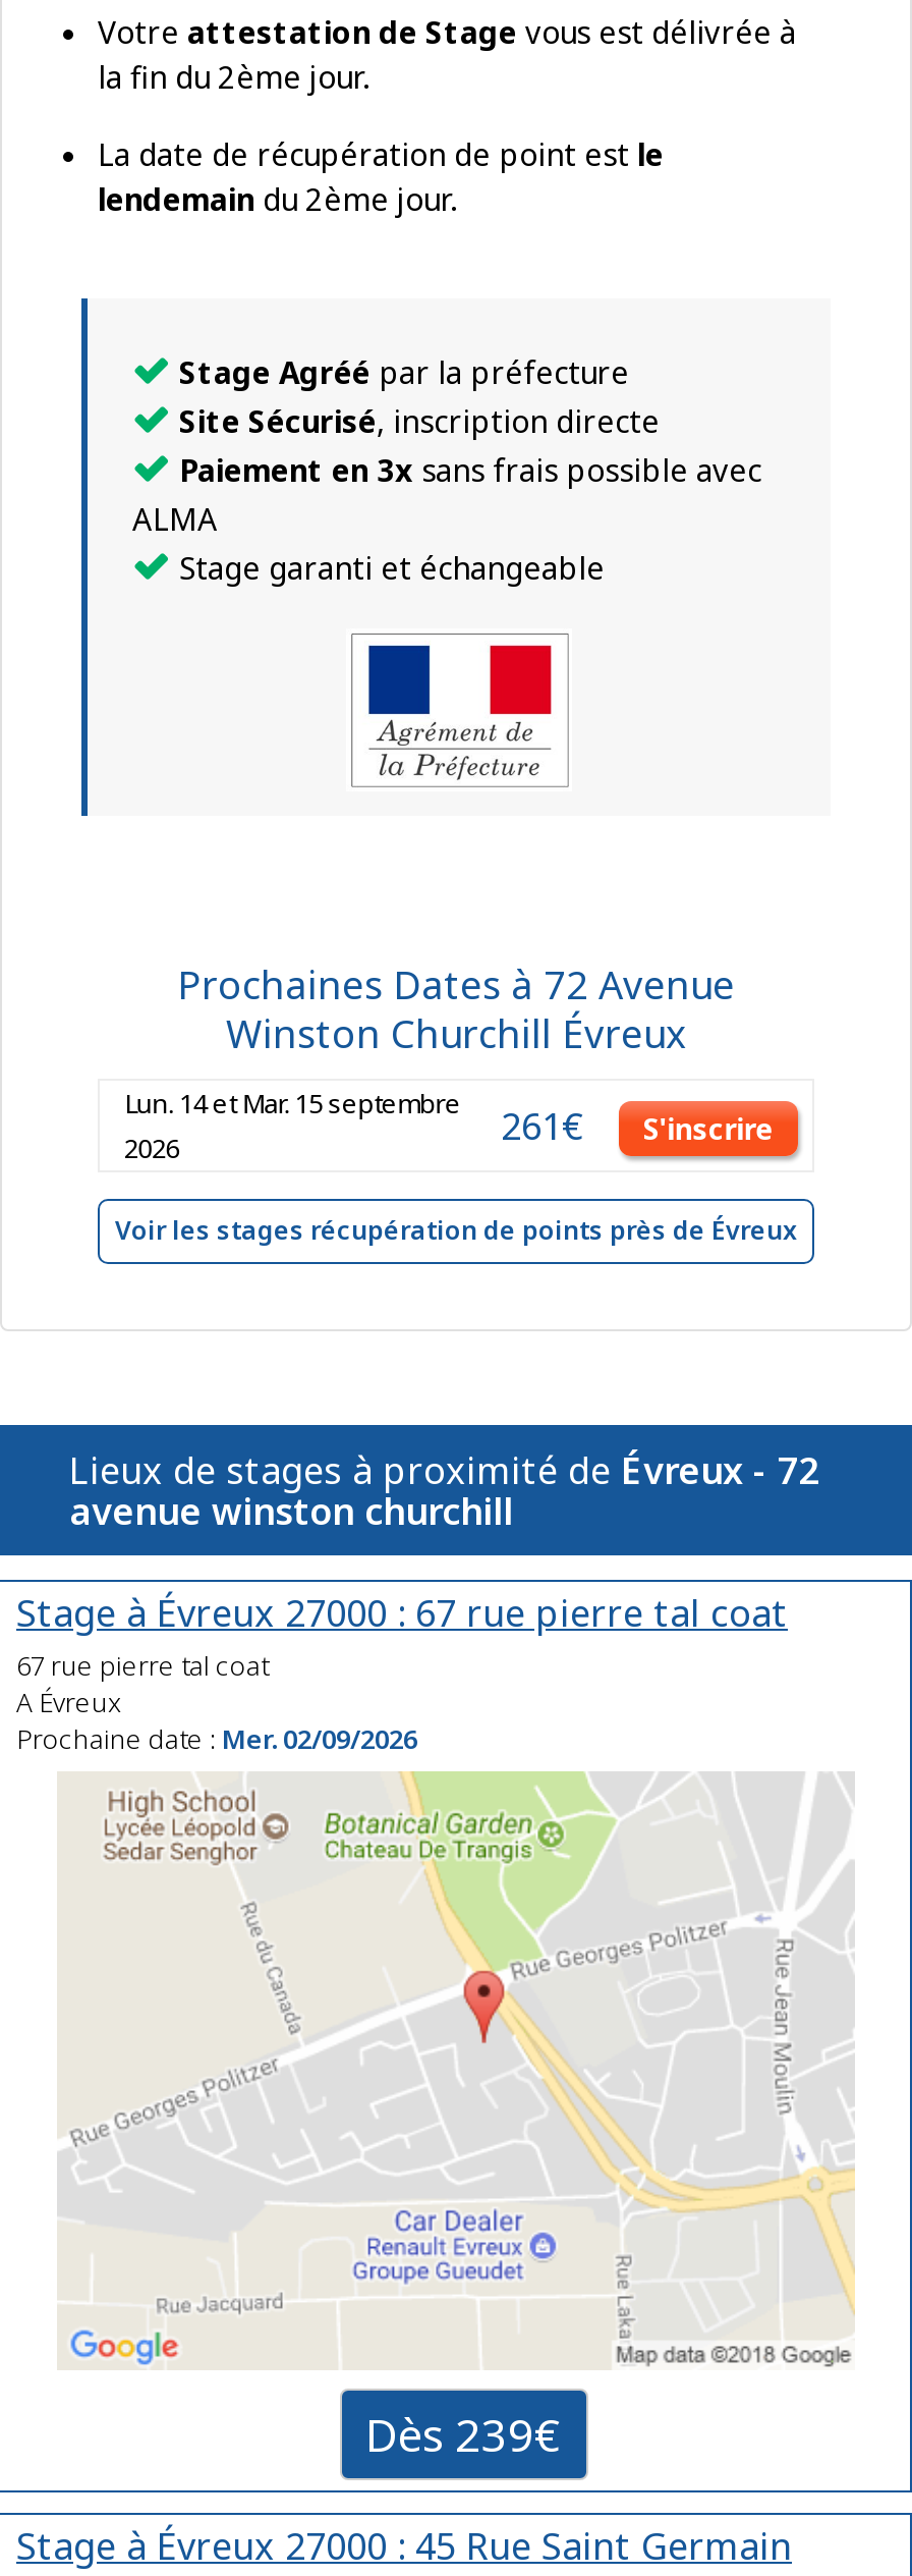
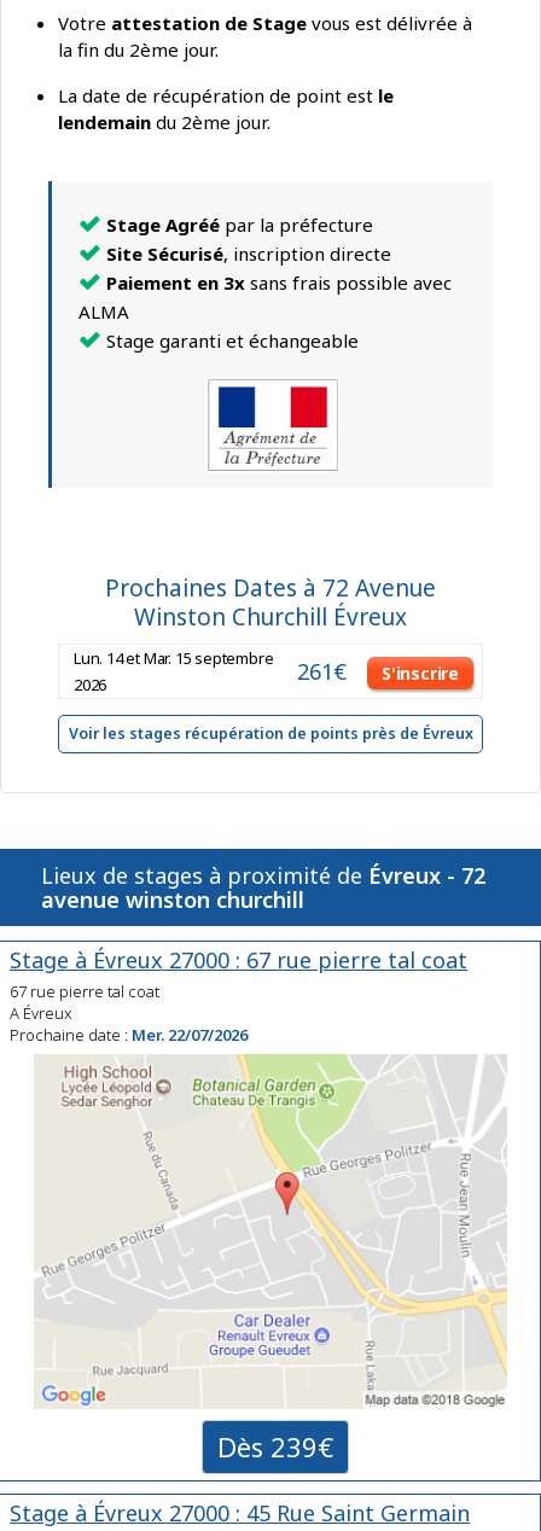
- Prochaine date : Mer. 02/09/2026
+ Prochaine date : Mer. 22/07/2026
